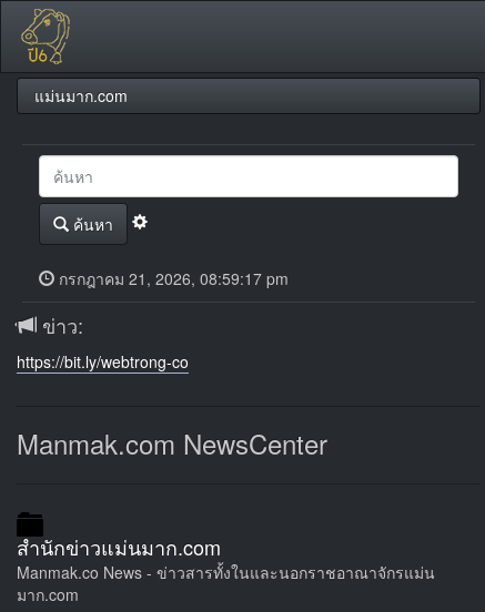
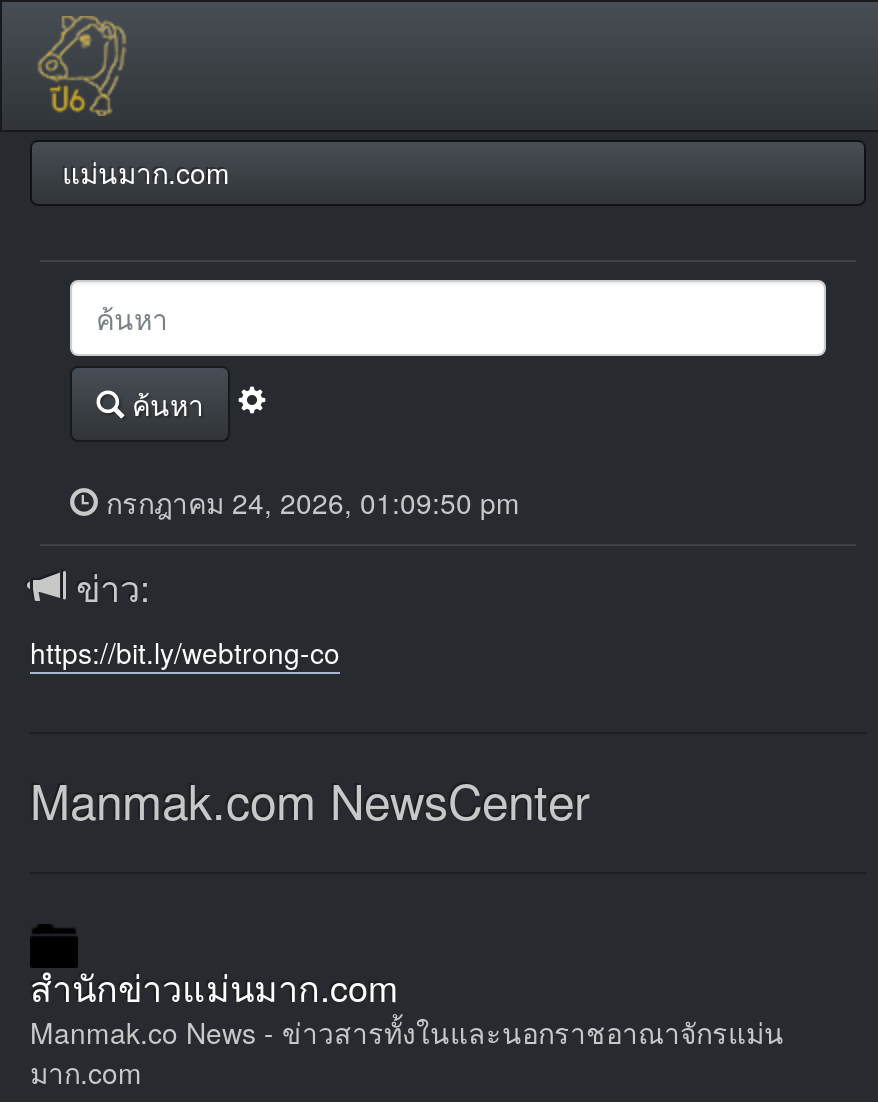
- กรกฎาคม 21, 2026, 08:59:17 pm
+ กรกฎาคม 24, 2026, 01:09:50 pm
